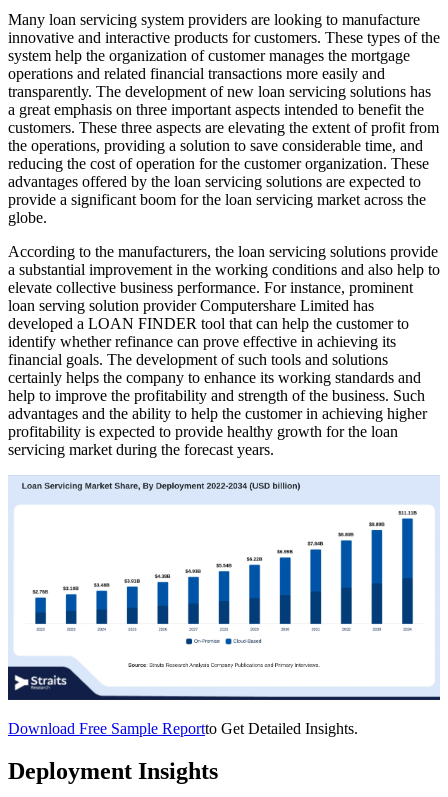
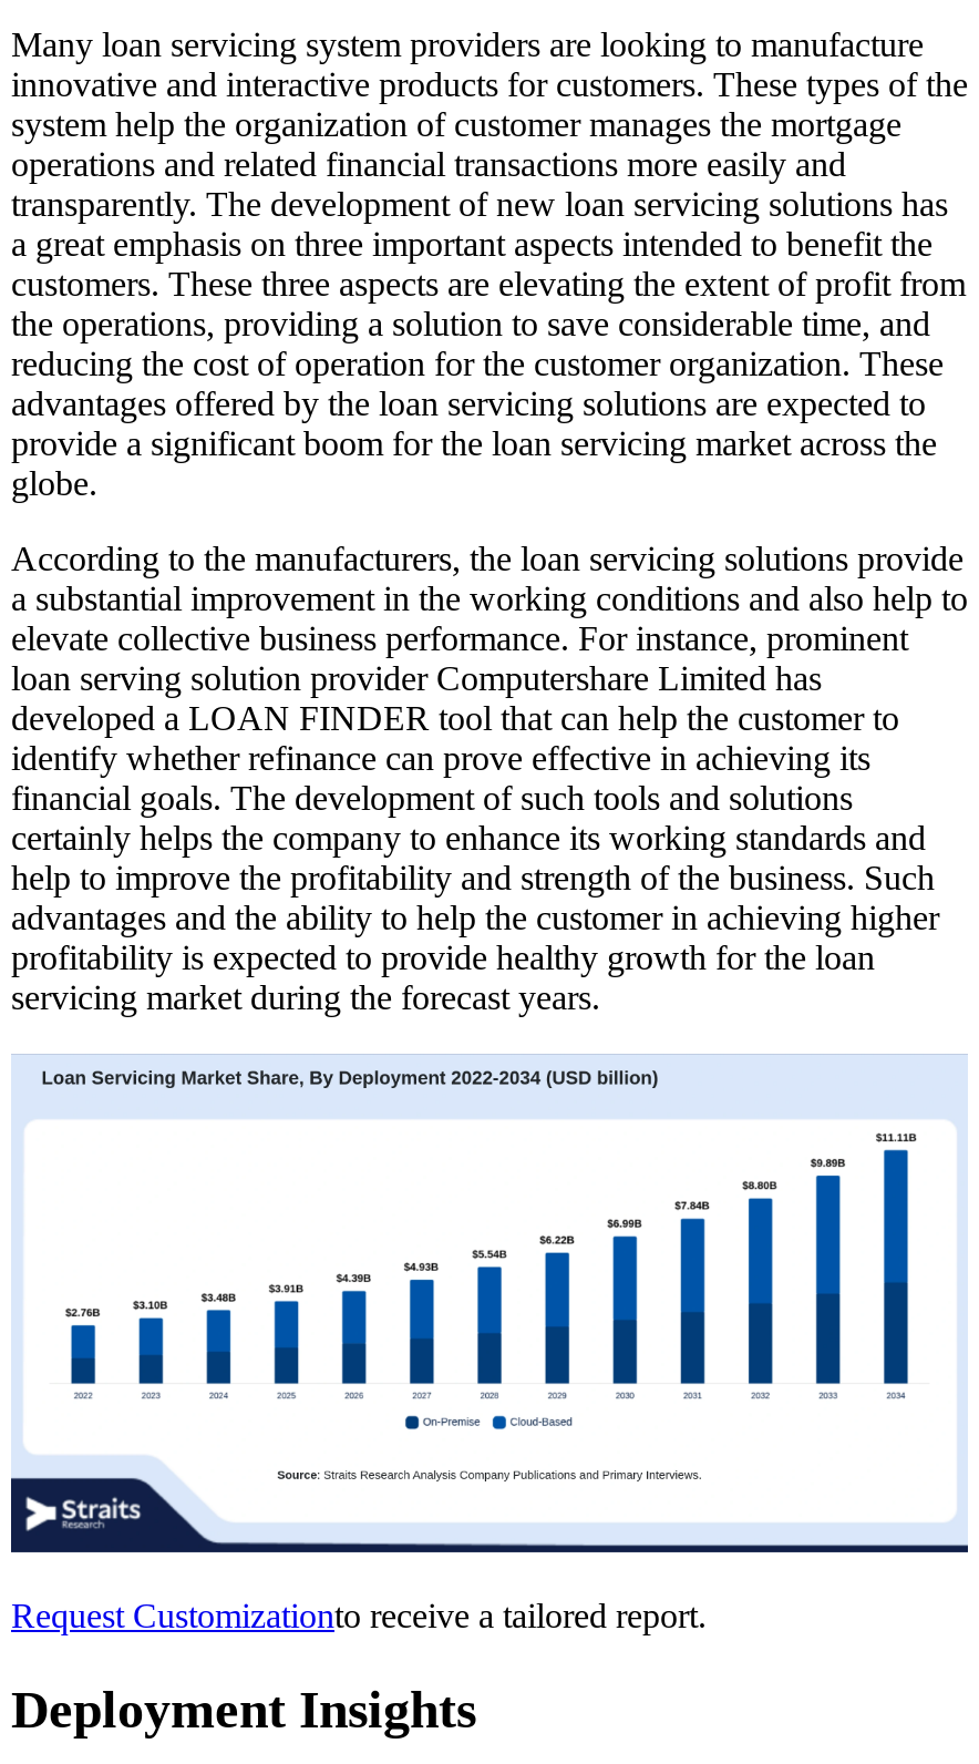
- Download Free Sample Reportto Get Detailed Insights.
+ Request Customizationto receive a tailored report.
